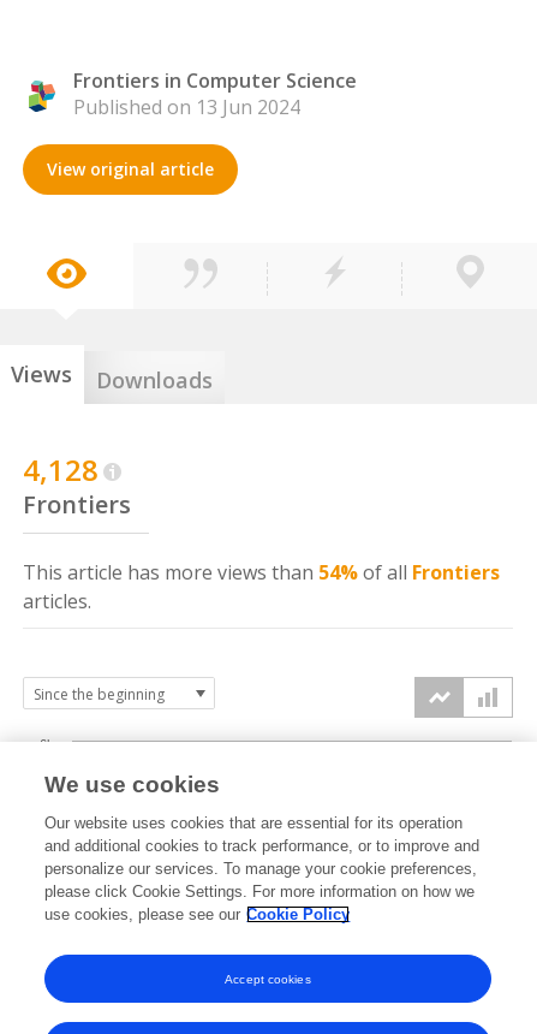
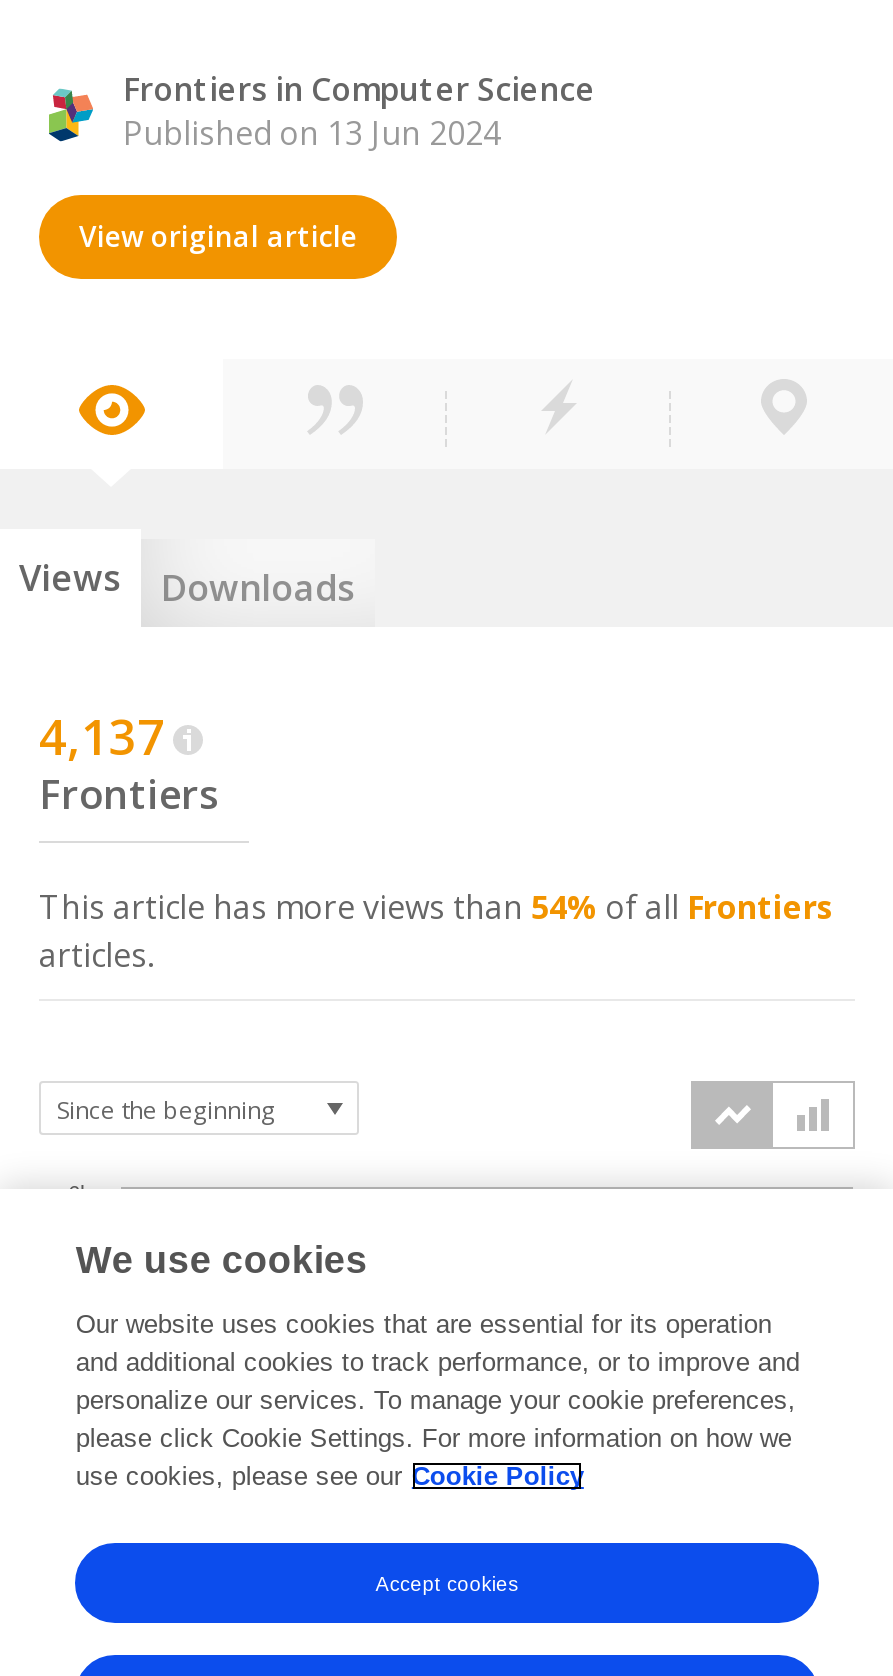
- 4,128
+ 4,137
